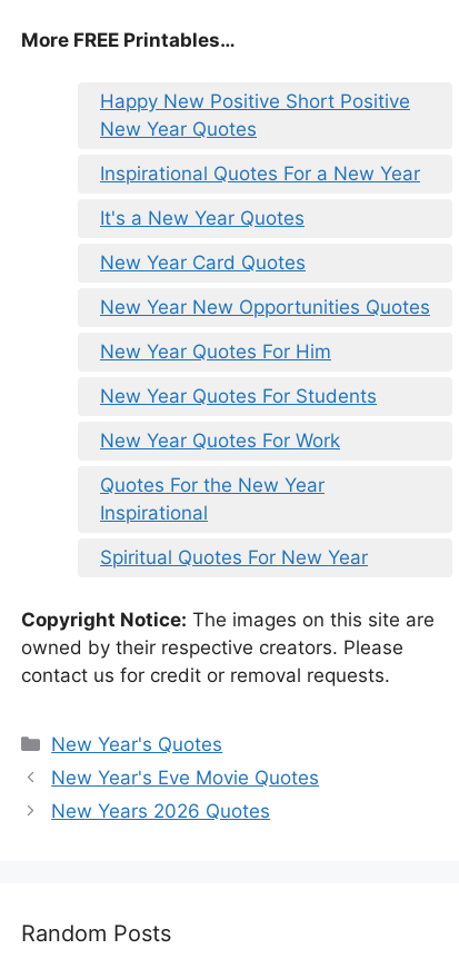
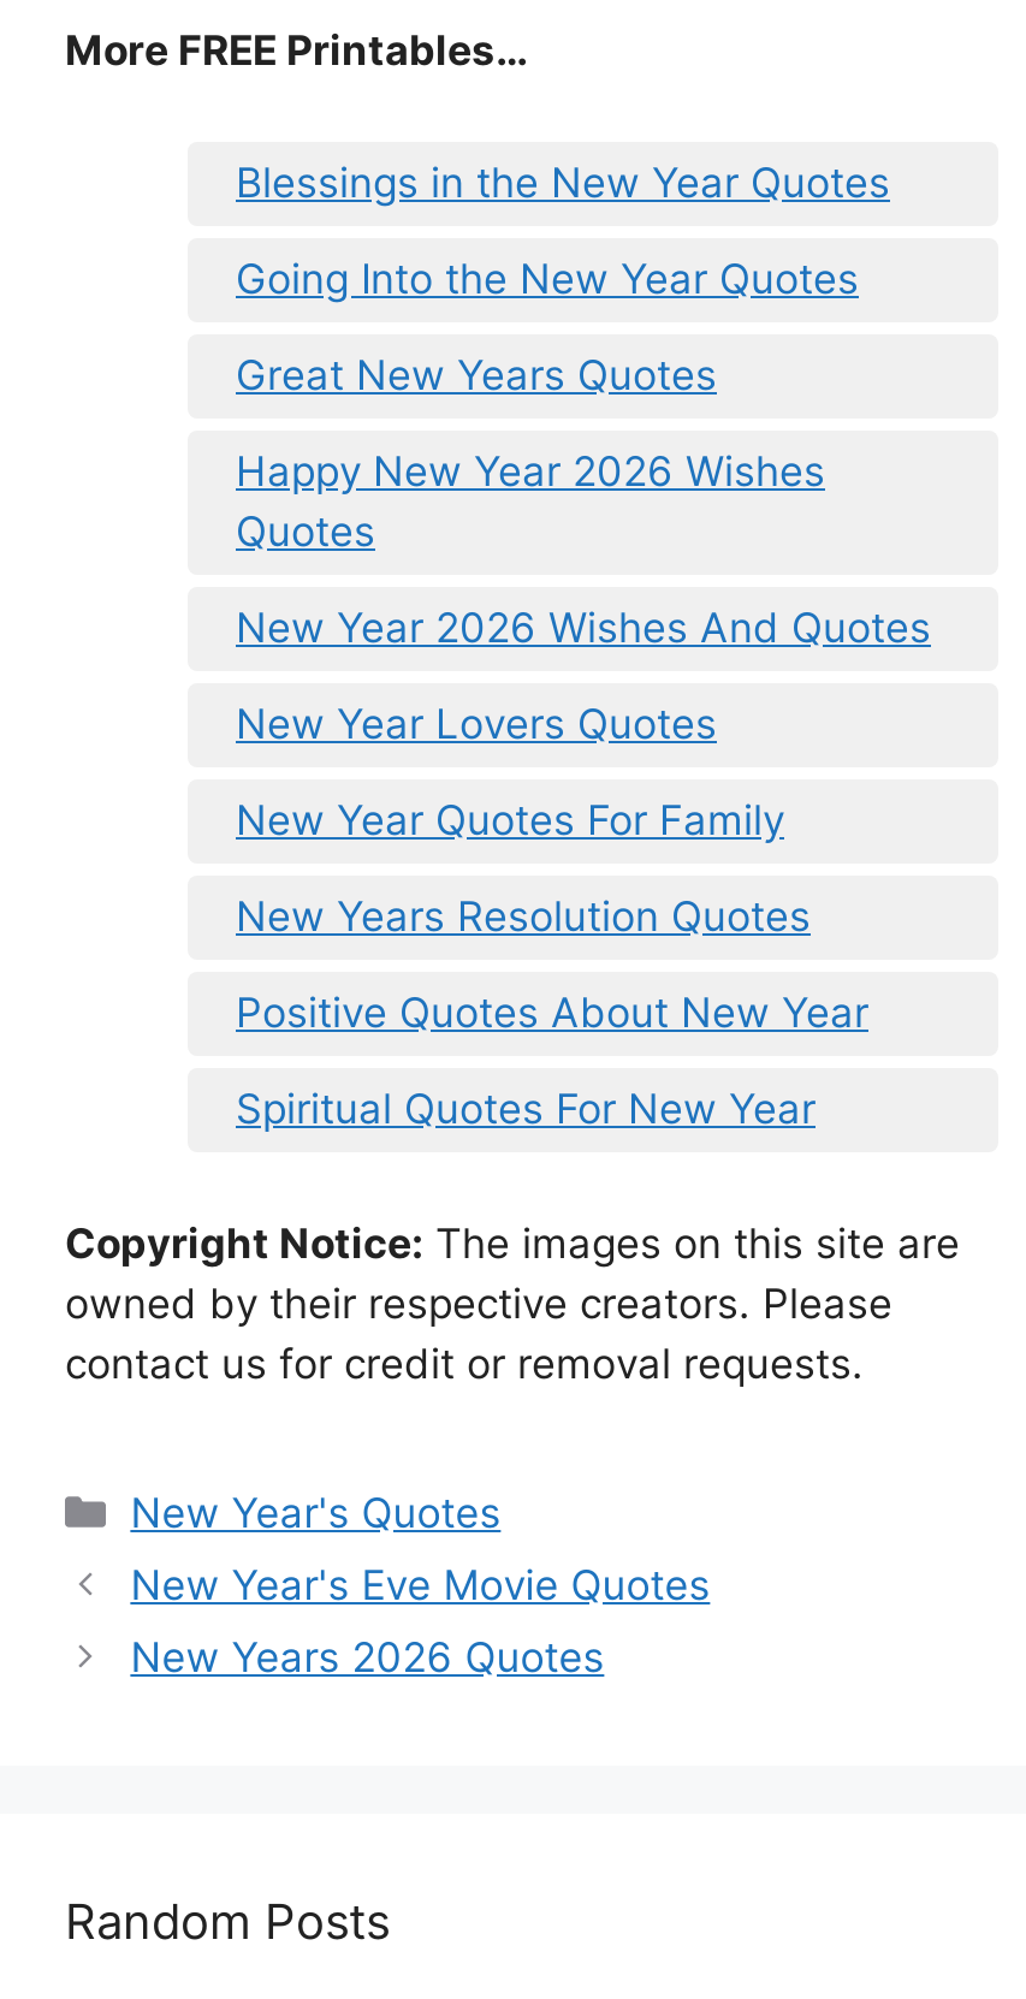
- Happy New Positive Short Positive
- New Year Quotes
+ Blessings in the New Year Quotes

- Inspirational Quotes For a New Year
+ Going Into the New Year Quotes

- It's a New Year Quotes
+ Great New Years Quotes

- New Year Card Quotes
+ Happy New Year 2026 Wishes
+ Quotes

- New Year New Opportunities Quotes
+ New Year 2026 Wishes And Quotes

- New Year Quotes For Him
+ New Year Lovers Quotes

- New Year Quotes For Students
+ New Year Quotes For Family

- New Year Quotes For Work
+ New Years Resolution Quotes

- Quotes For the New Year
- Inspirational
+ Positive Quotes About New Year
